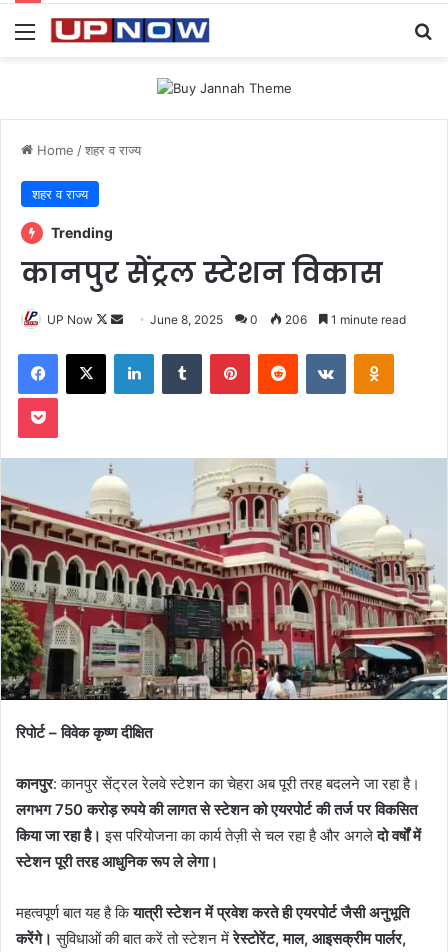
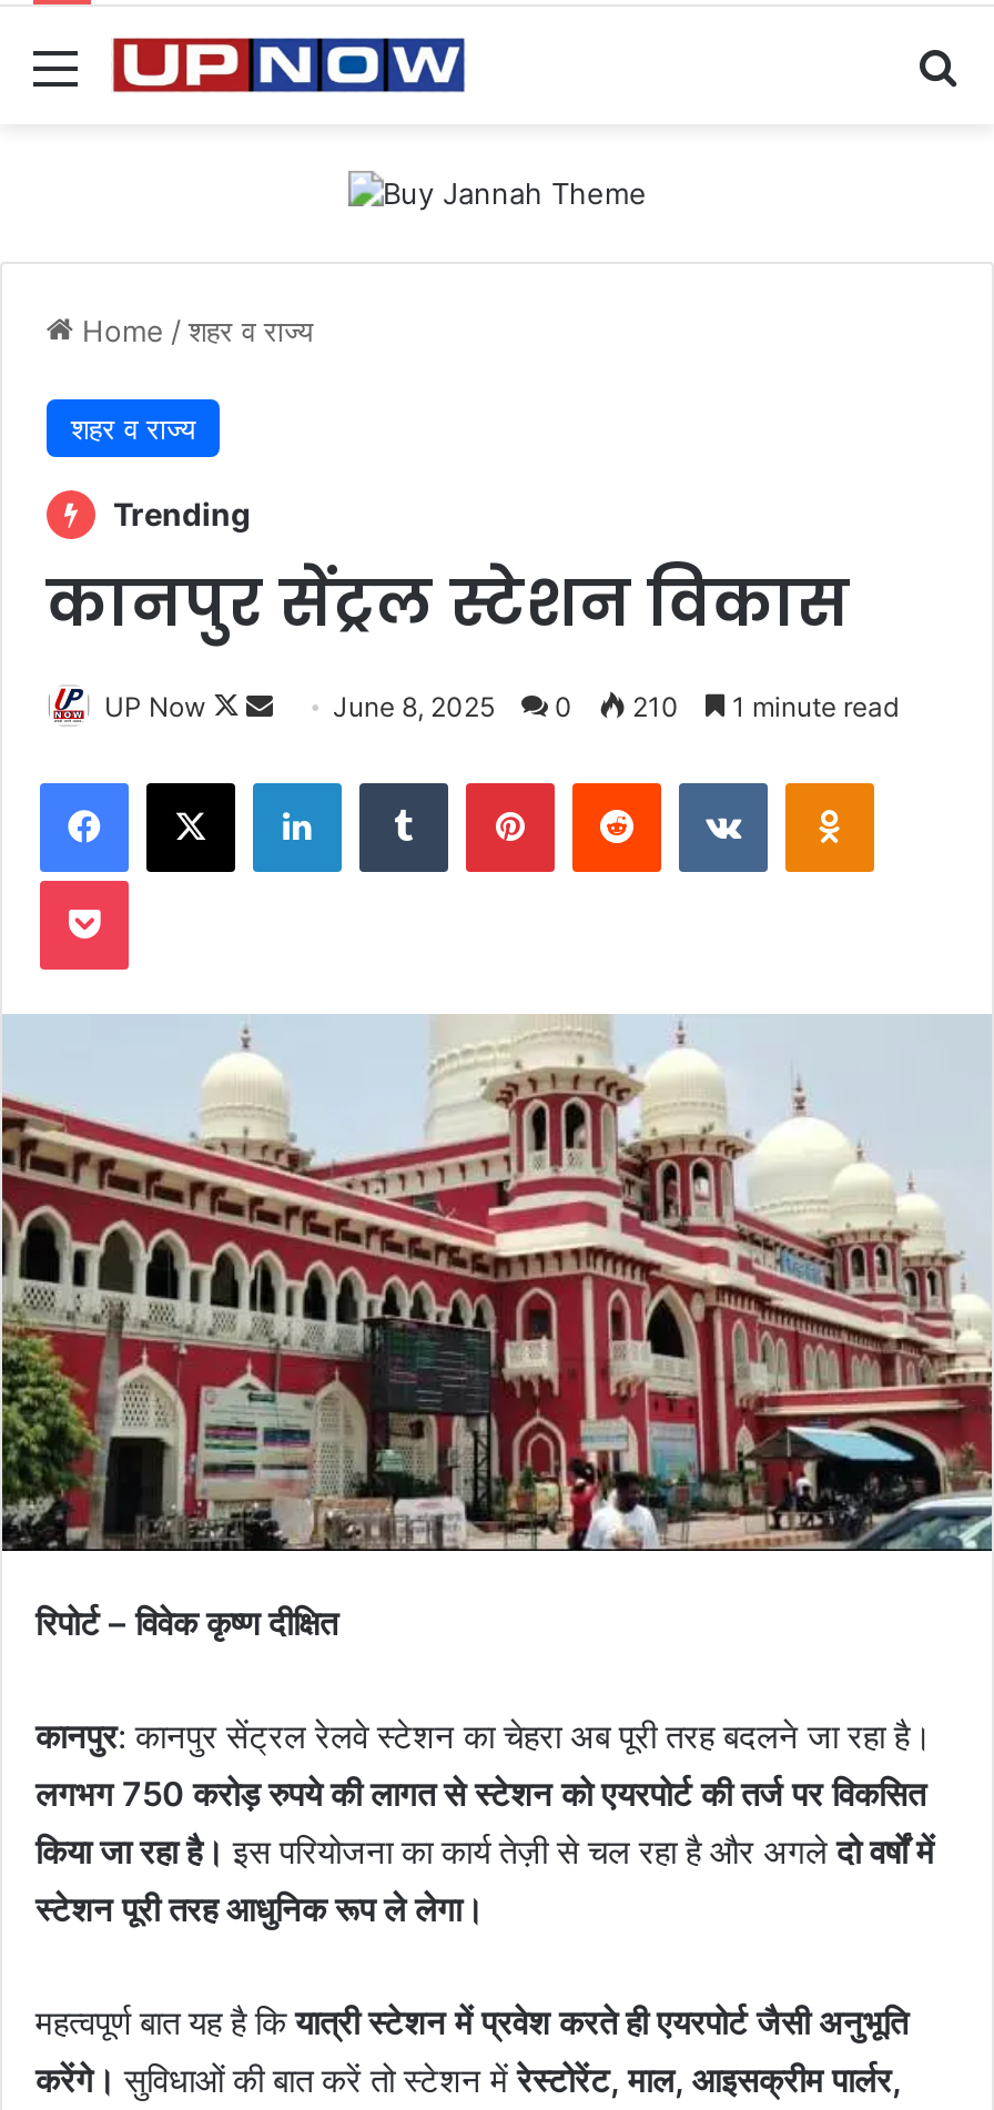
- 206
+ 210
